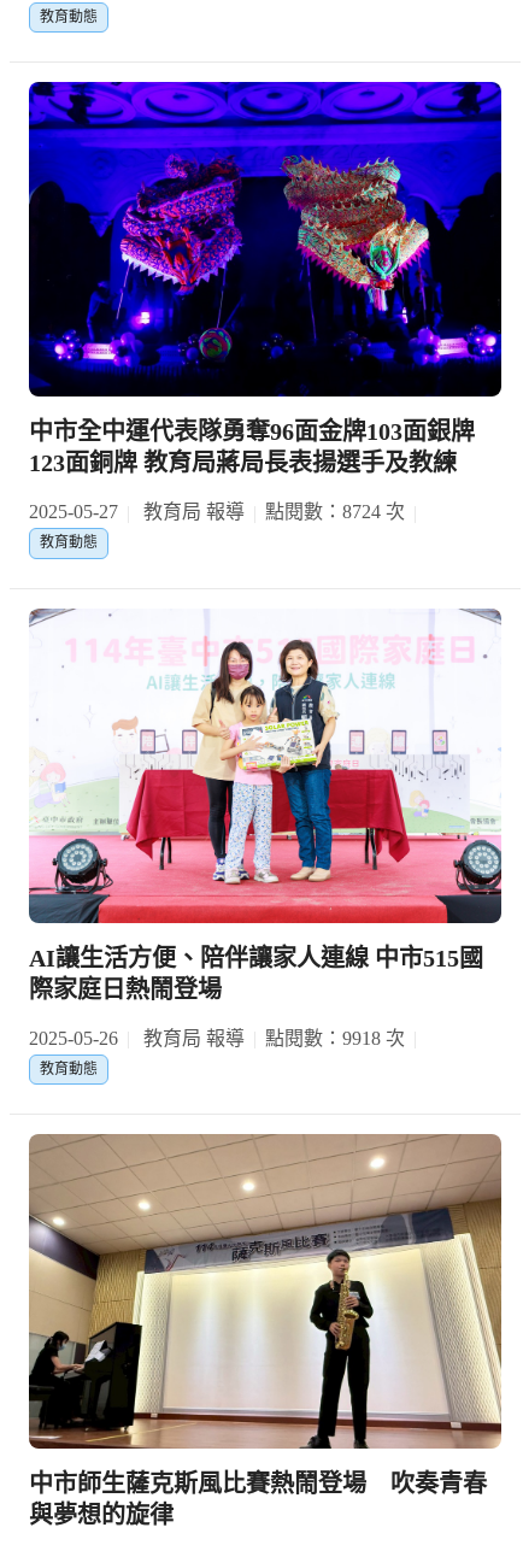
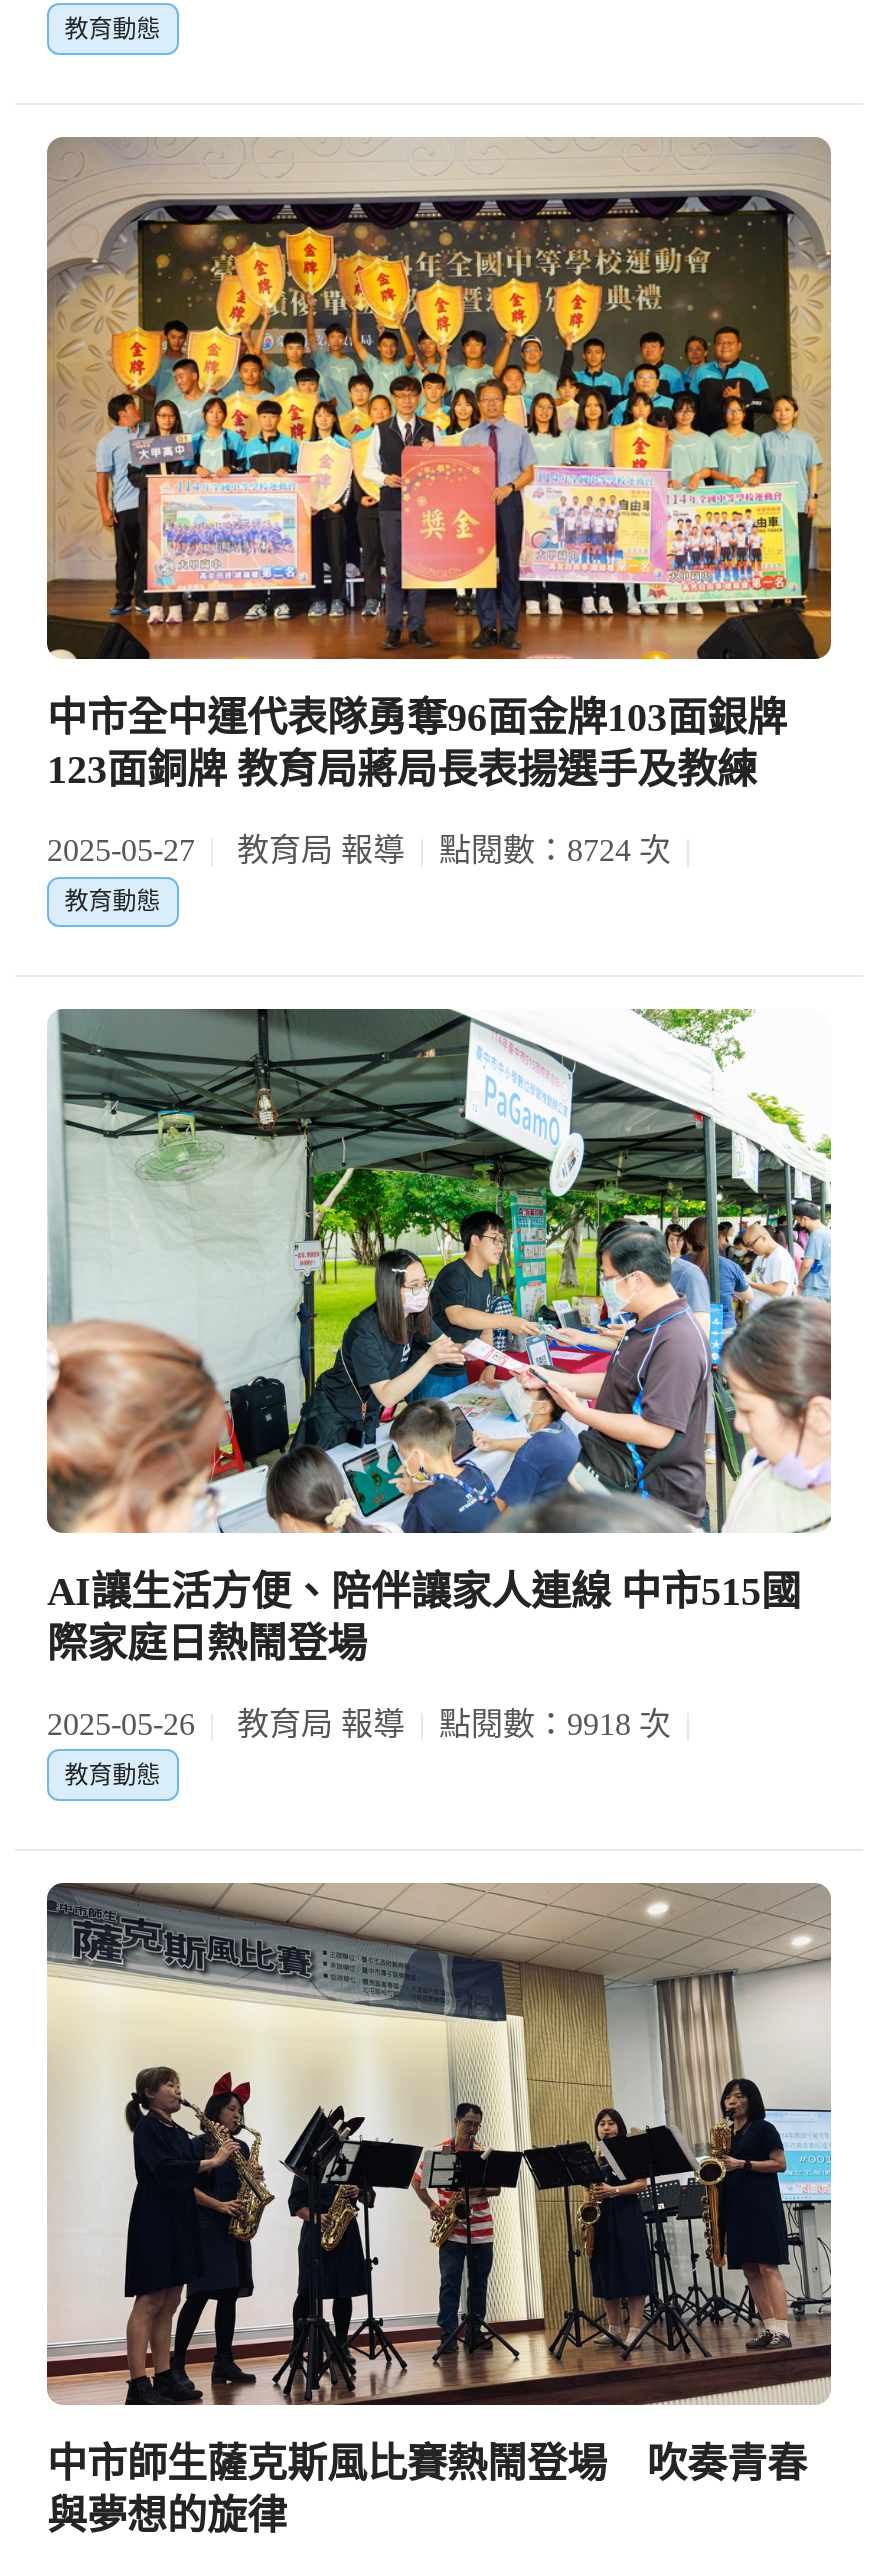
- [image]
+ [image]

- [image]
+ [image]

- [image]
+ [image]
